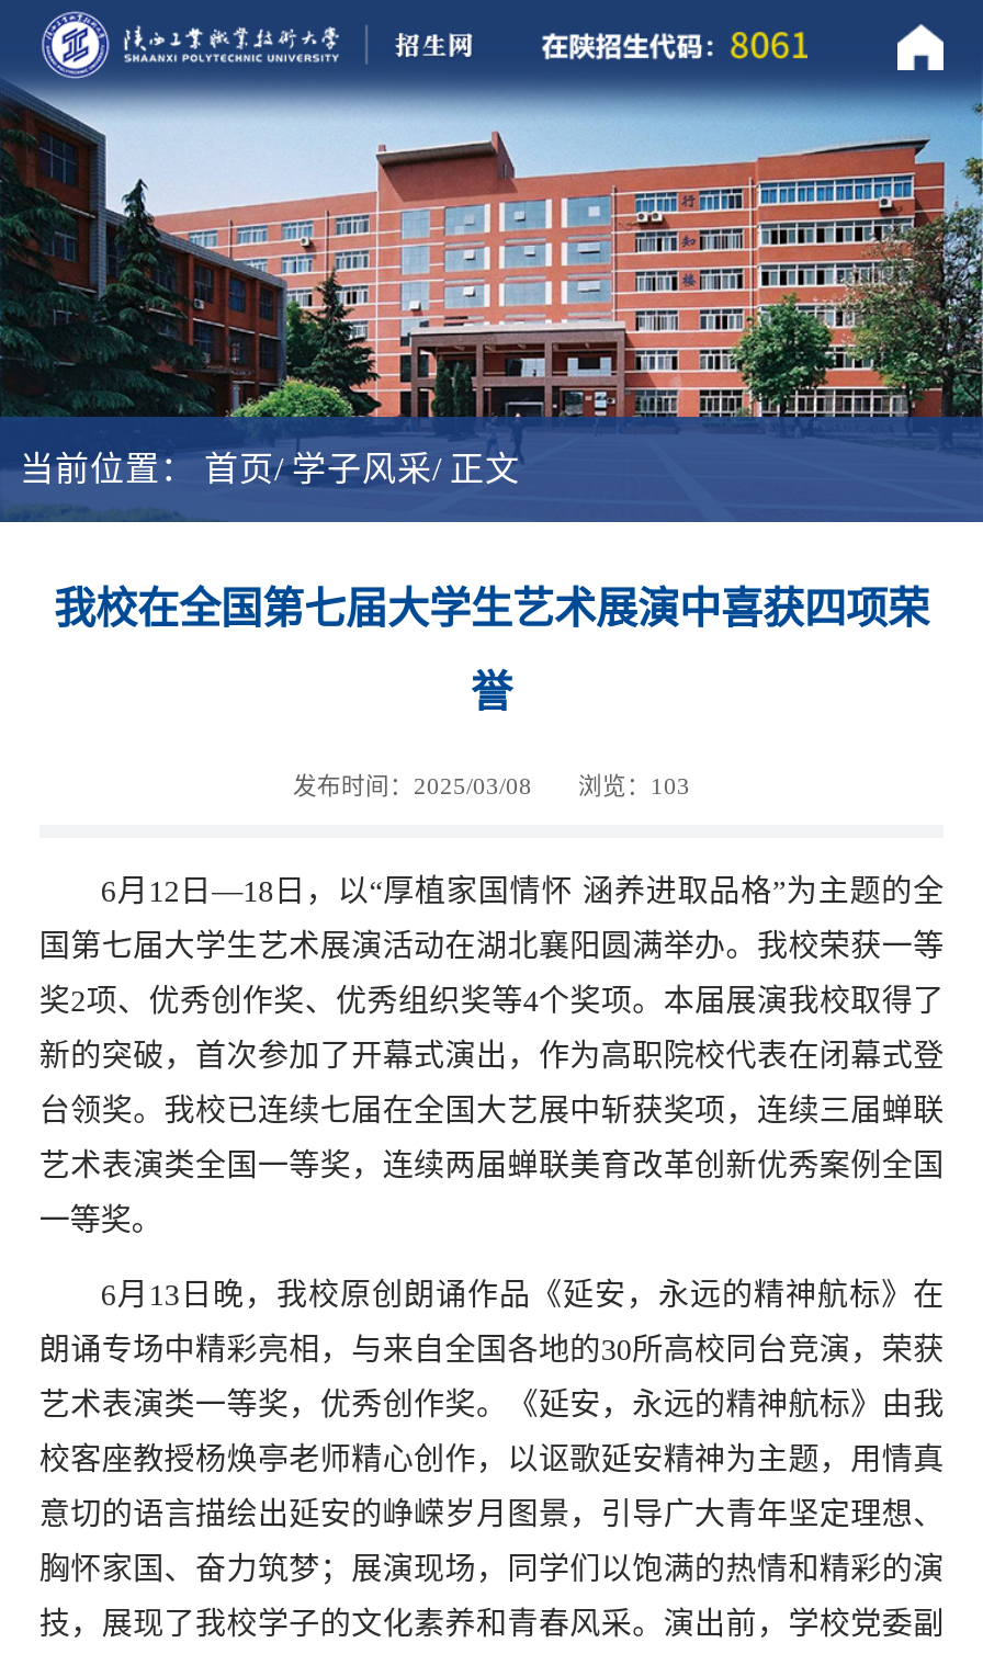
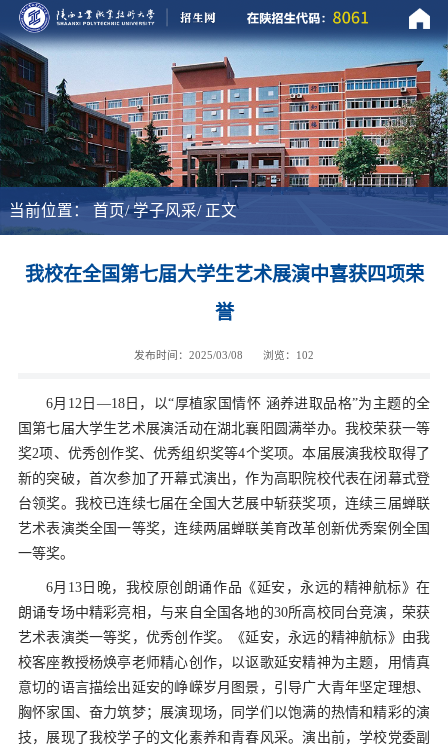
- 发布时间：2025/03/08 浏览：103
+ 发布时间：2025/03/08 浏览：102
